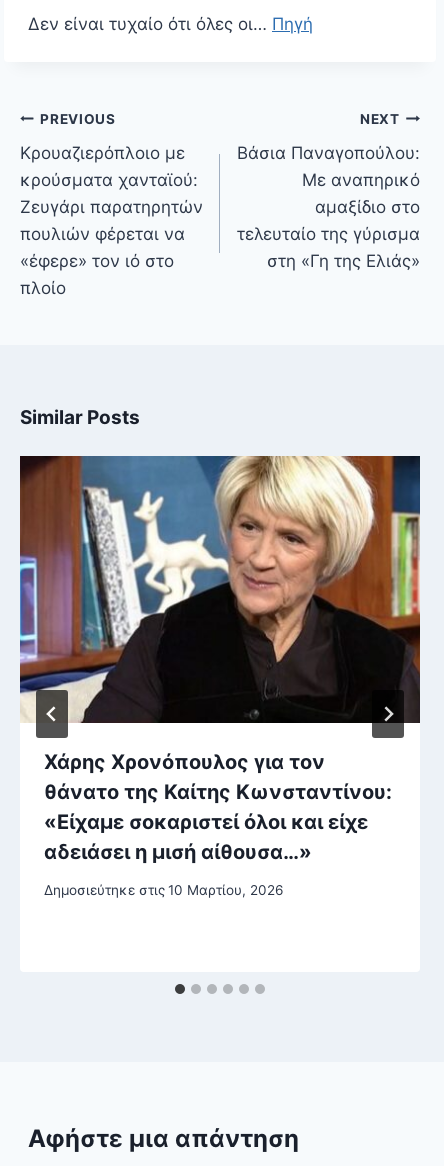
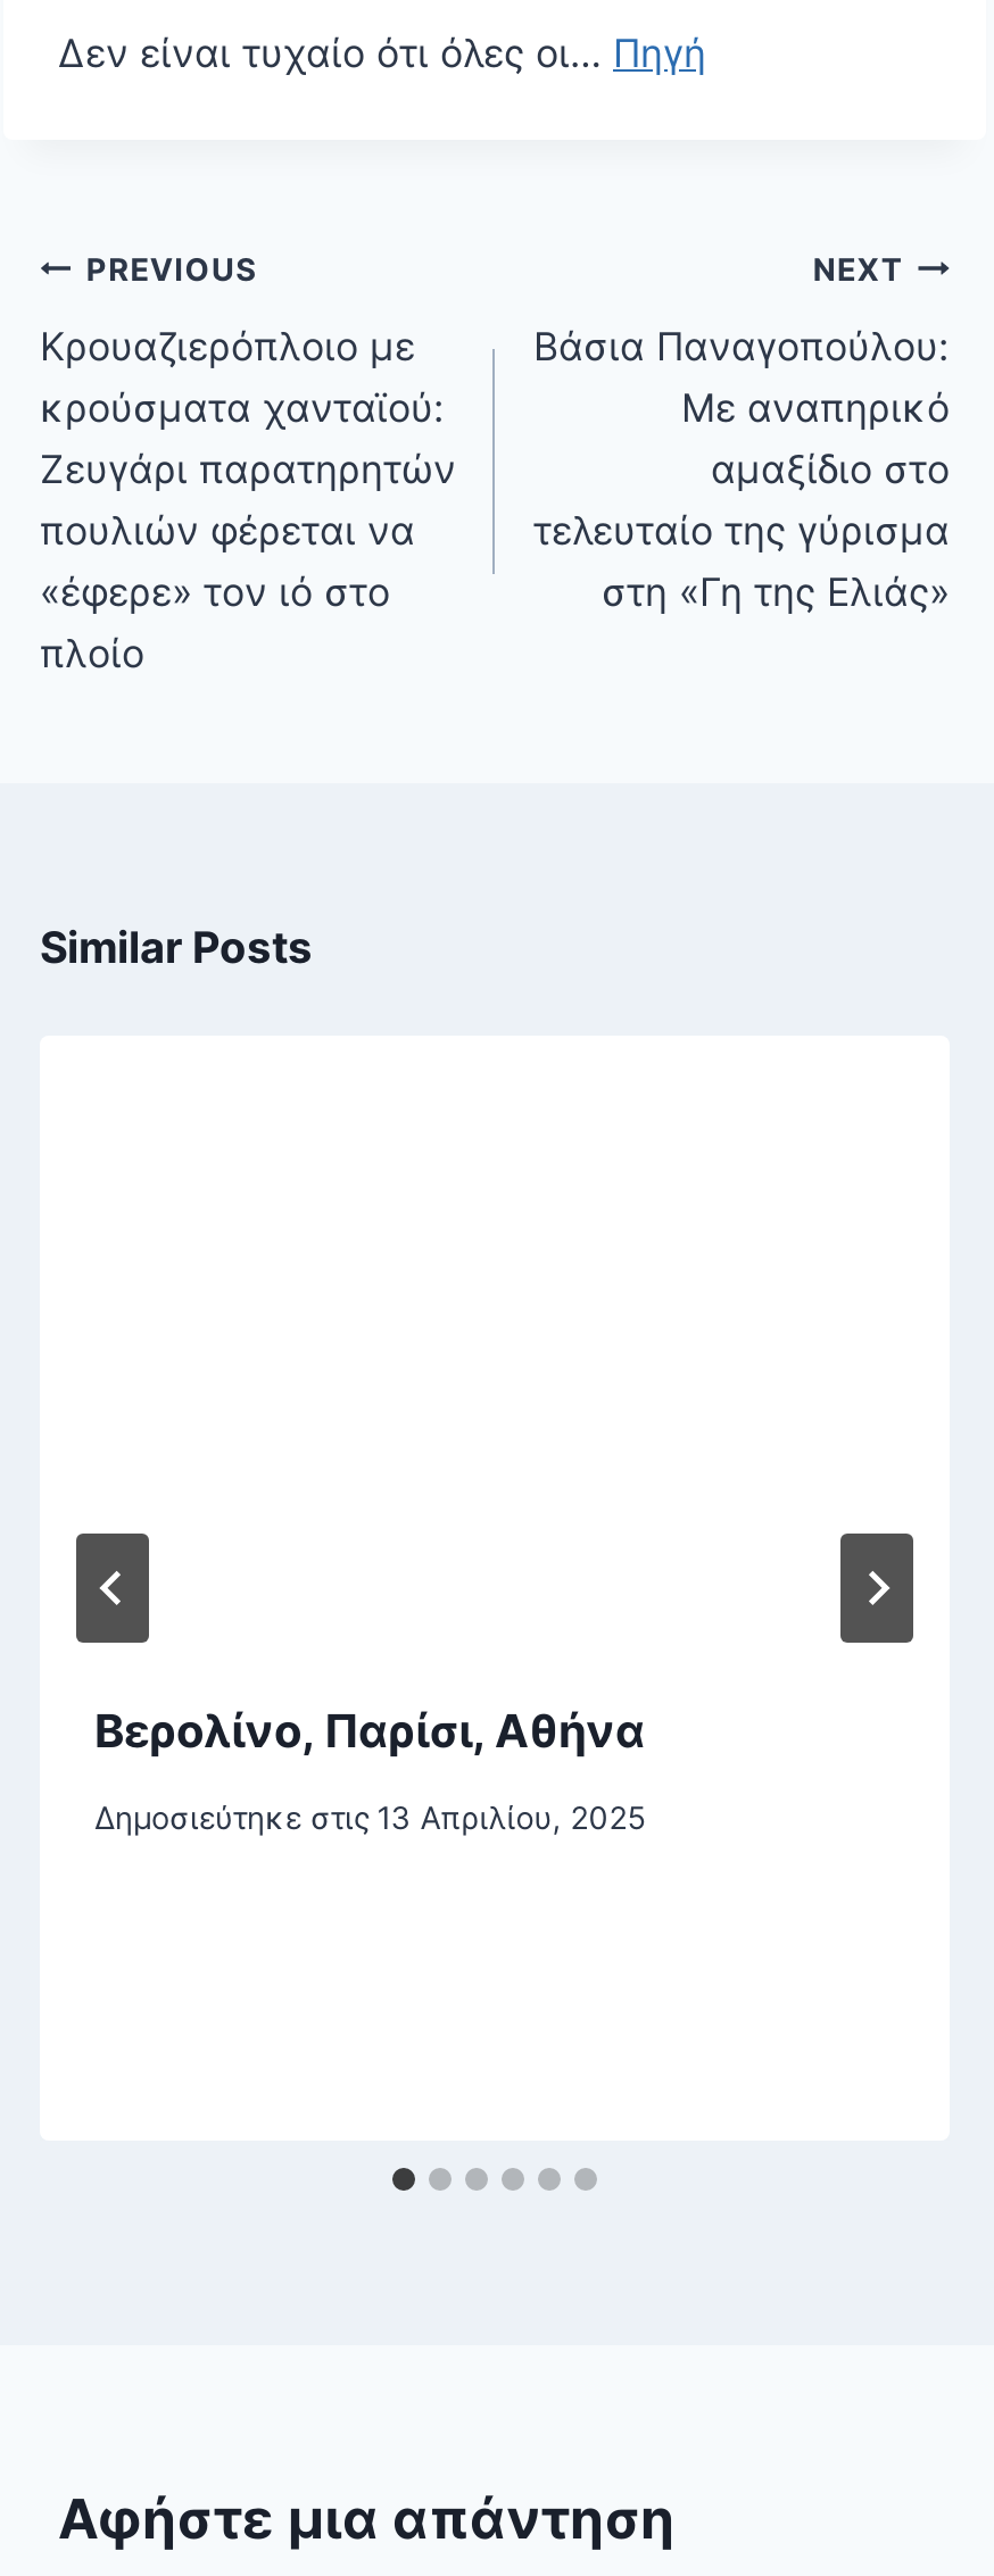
- [image]

- Χάρης Χρονόπουλος για τον
- θάνατο της Καίτης Κωνσταντίνου:
- «Είχαμε σοκαριστεί όλοι και είχε
- αδειάσει η μισή αίθουσα…»
+ Βερολίνο, Παρίσι, Αθήνα

- Δημοσιεύτηκε στις 10 Μαρτίου, 2026
+ Δημοσιεύτηκε στις 13 Απριλίου, 2025
